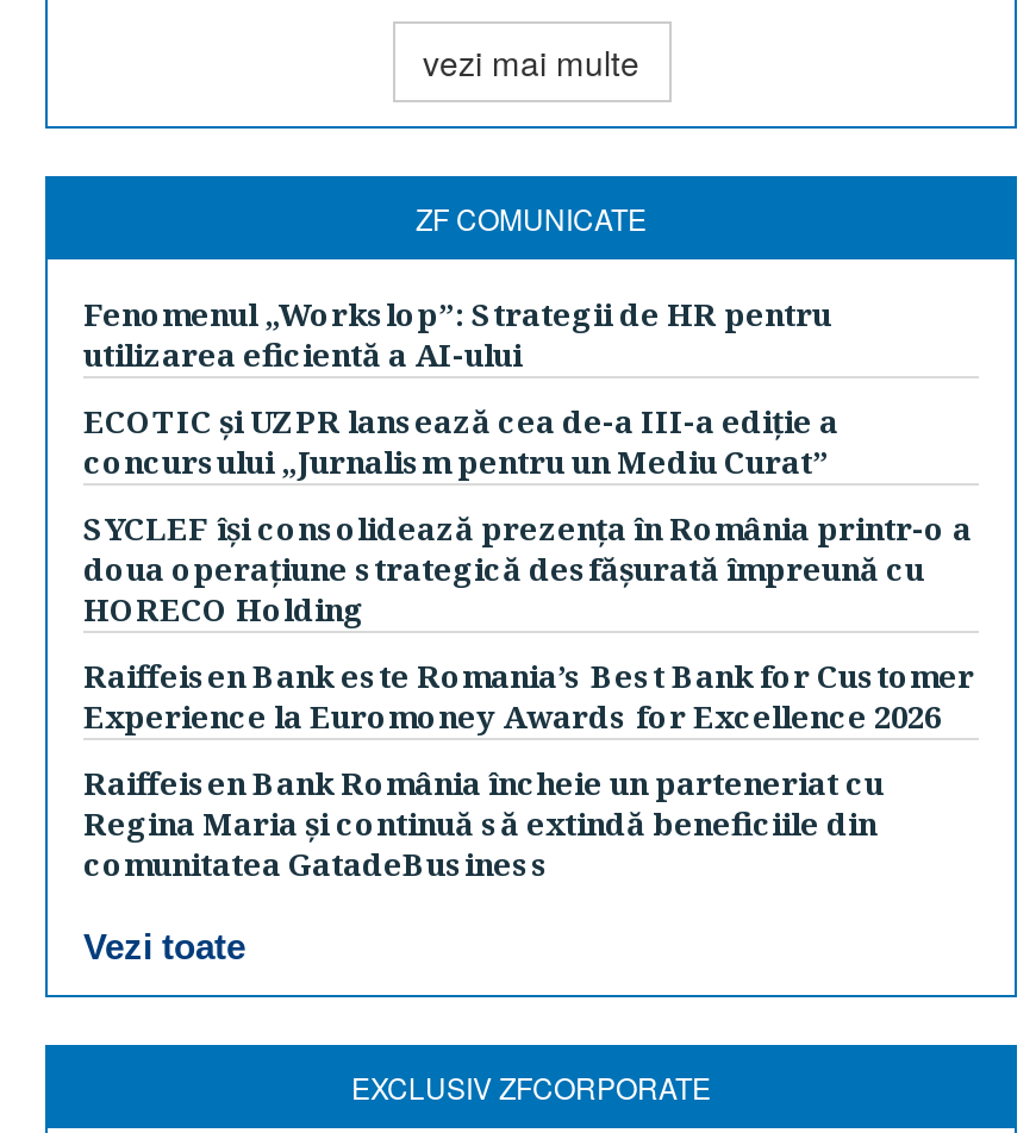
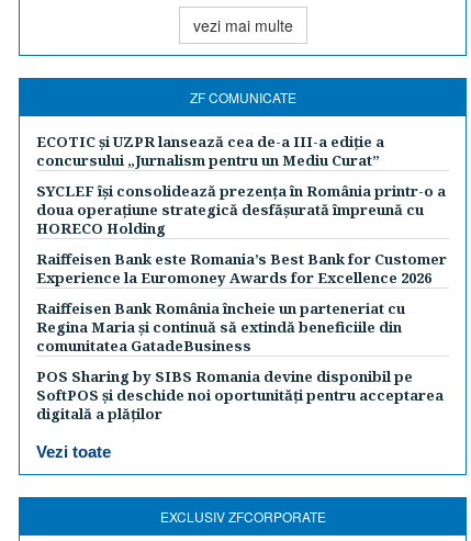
- Fenomenul „Workslop”: Strategii de HR pentru
- utilizarea eficientă a AI-ului

moved up: ECOTIC și UZPR lansează cea de-a III-a ediție a | concursului „Jurnalism pentru un Mediu Curat” | SYCLEF își consolidează prezența în România printr-o a | ... | Regina Maria și continuă să extindă beneficiile din | comunitatea GatadeBusiness

+ POS Sharing by SIBS Romania devine disponibil pe
+ SoftPOS și deschide noi oportunități pentru acceptarea
+ digitală a plăților
